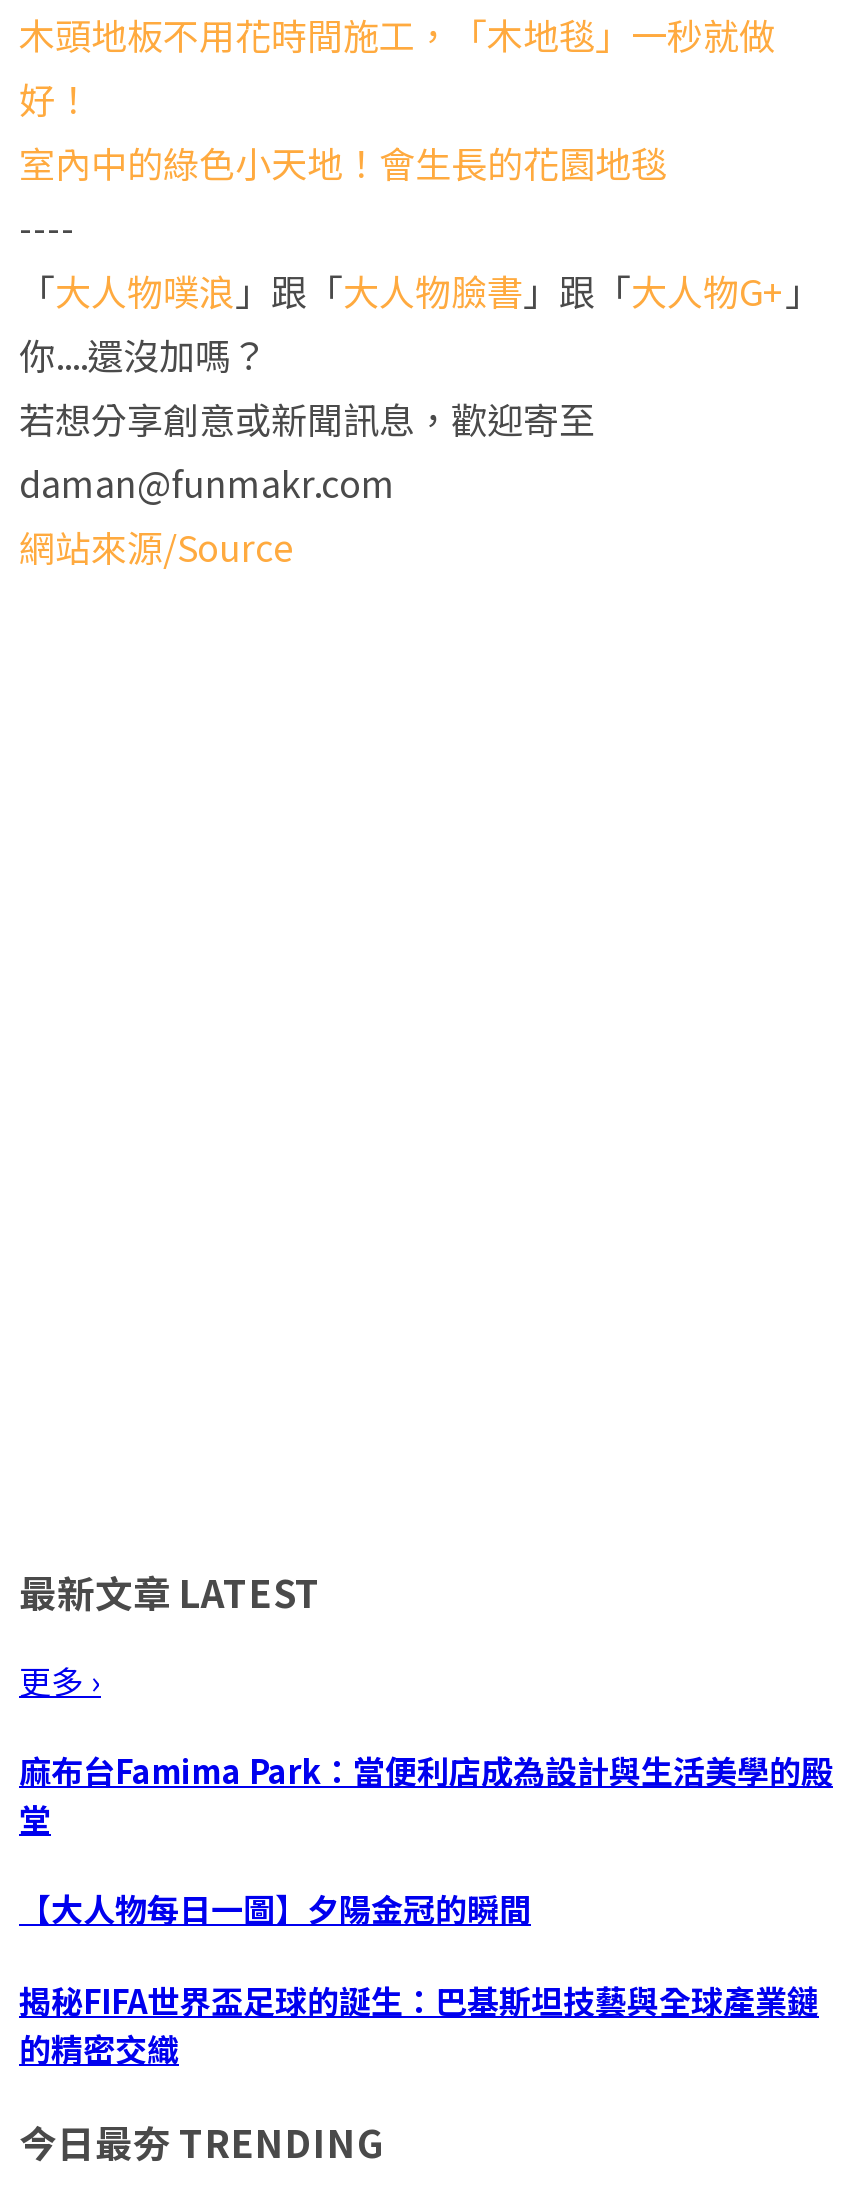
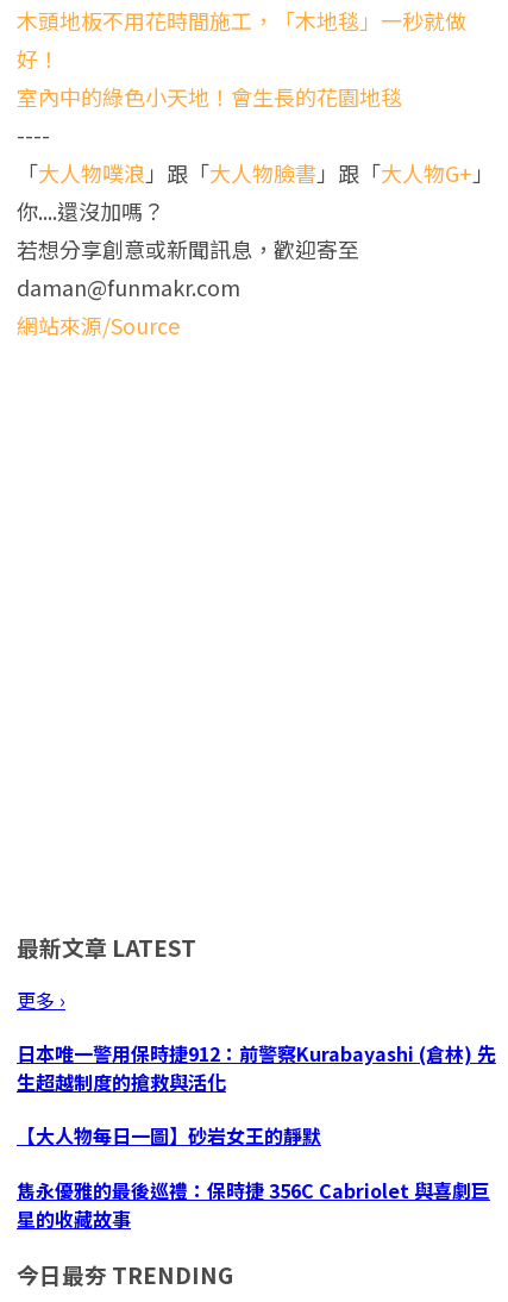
- 麻布台Famima Park：當便利店成為設計與生活美學的殿
- 堂
+ 日本唯一警用保時捷912：前警察Kurabayashi (倉林) 先
+ 生超越制度的搶救與活化

- 【大人物每日一圖】夕陽金冠的瞬間
+ 【大人物每日一圖】砂岩女王的靜默

- 揭秘FIFA世界盃足球的誕生：巴基斯坦技藝與全球產業鏈
- 的精密交織
+ 雋永優雅的最後巡禮：保時捷 356C Cabriolet 與喜劇巨
+ 星的收藏故事
